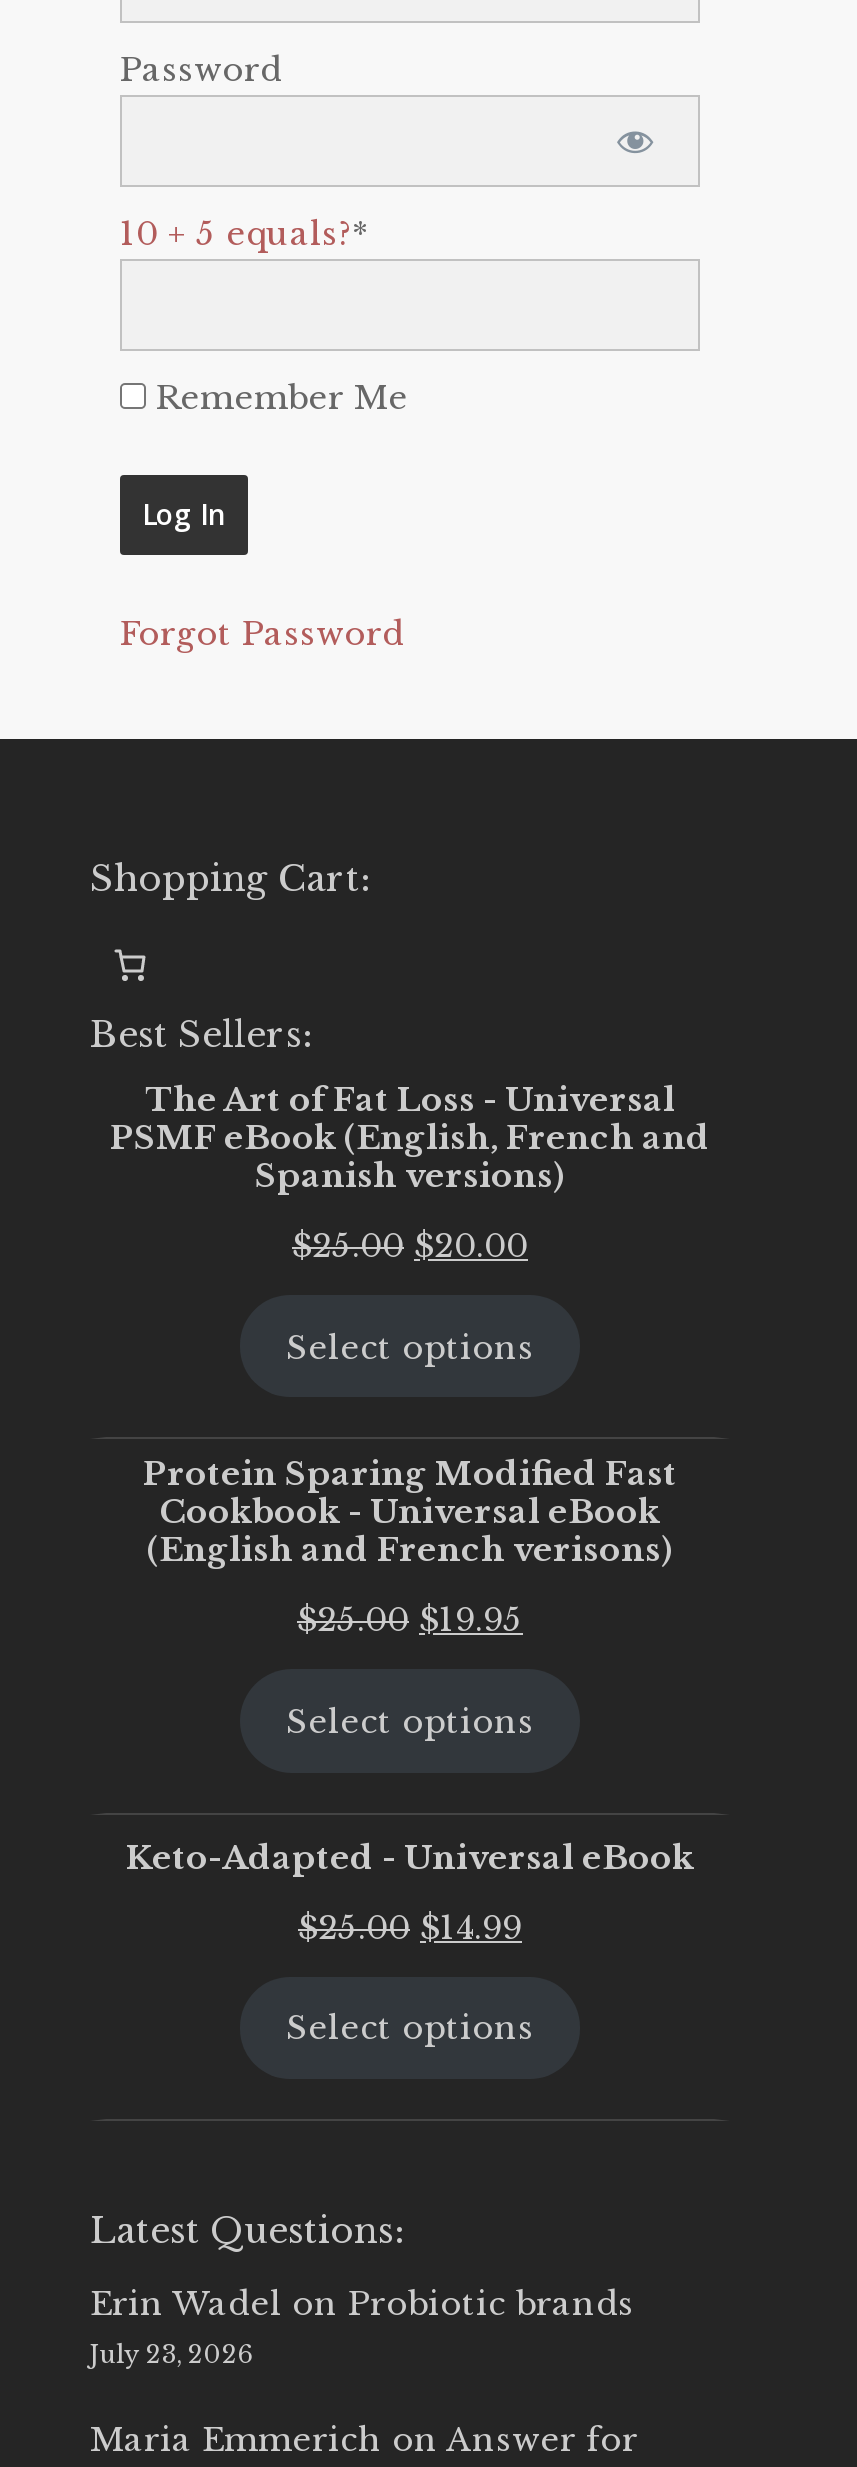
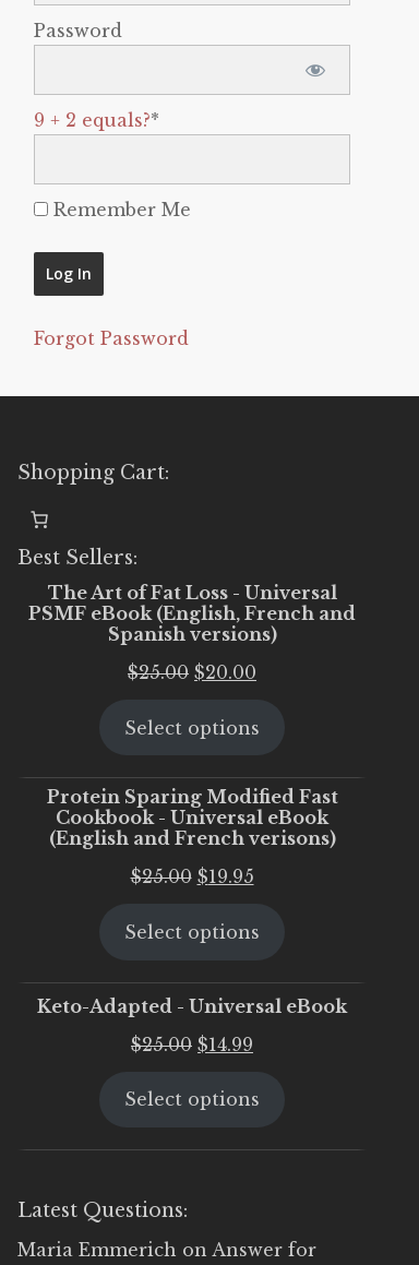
- 10 + 5 equals?*
+ 9 + 2 equals?*

- Erin Wadel on Probiotic brands
- July 23, 2026
